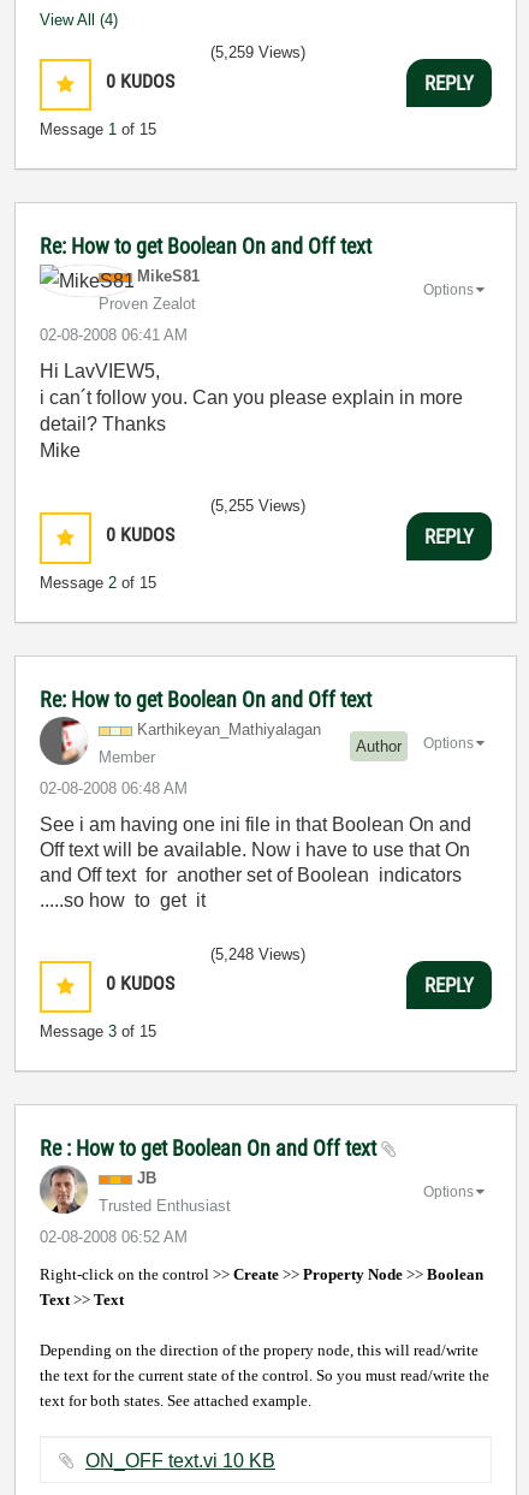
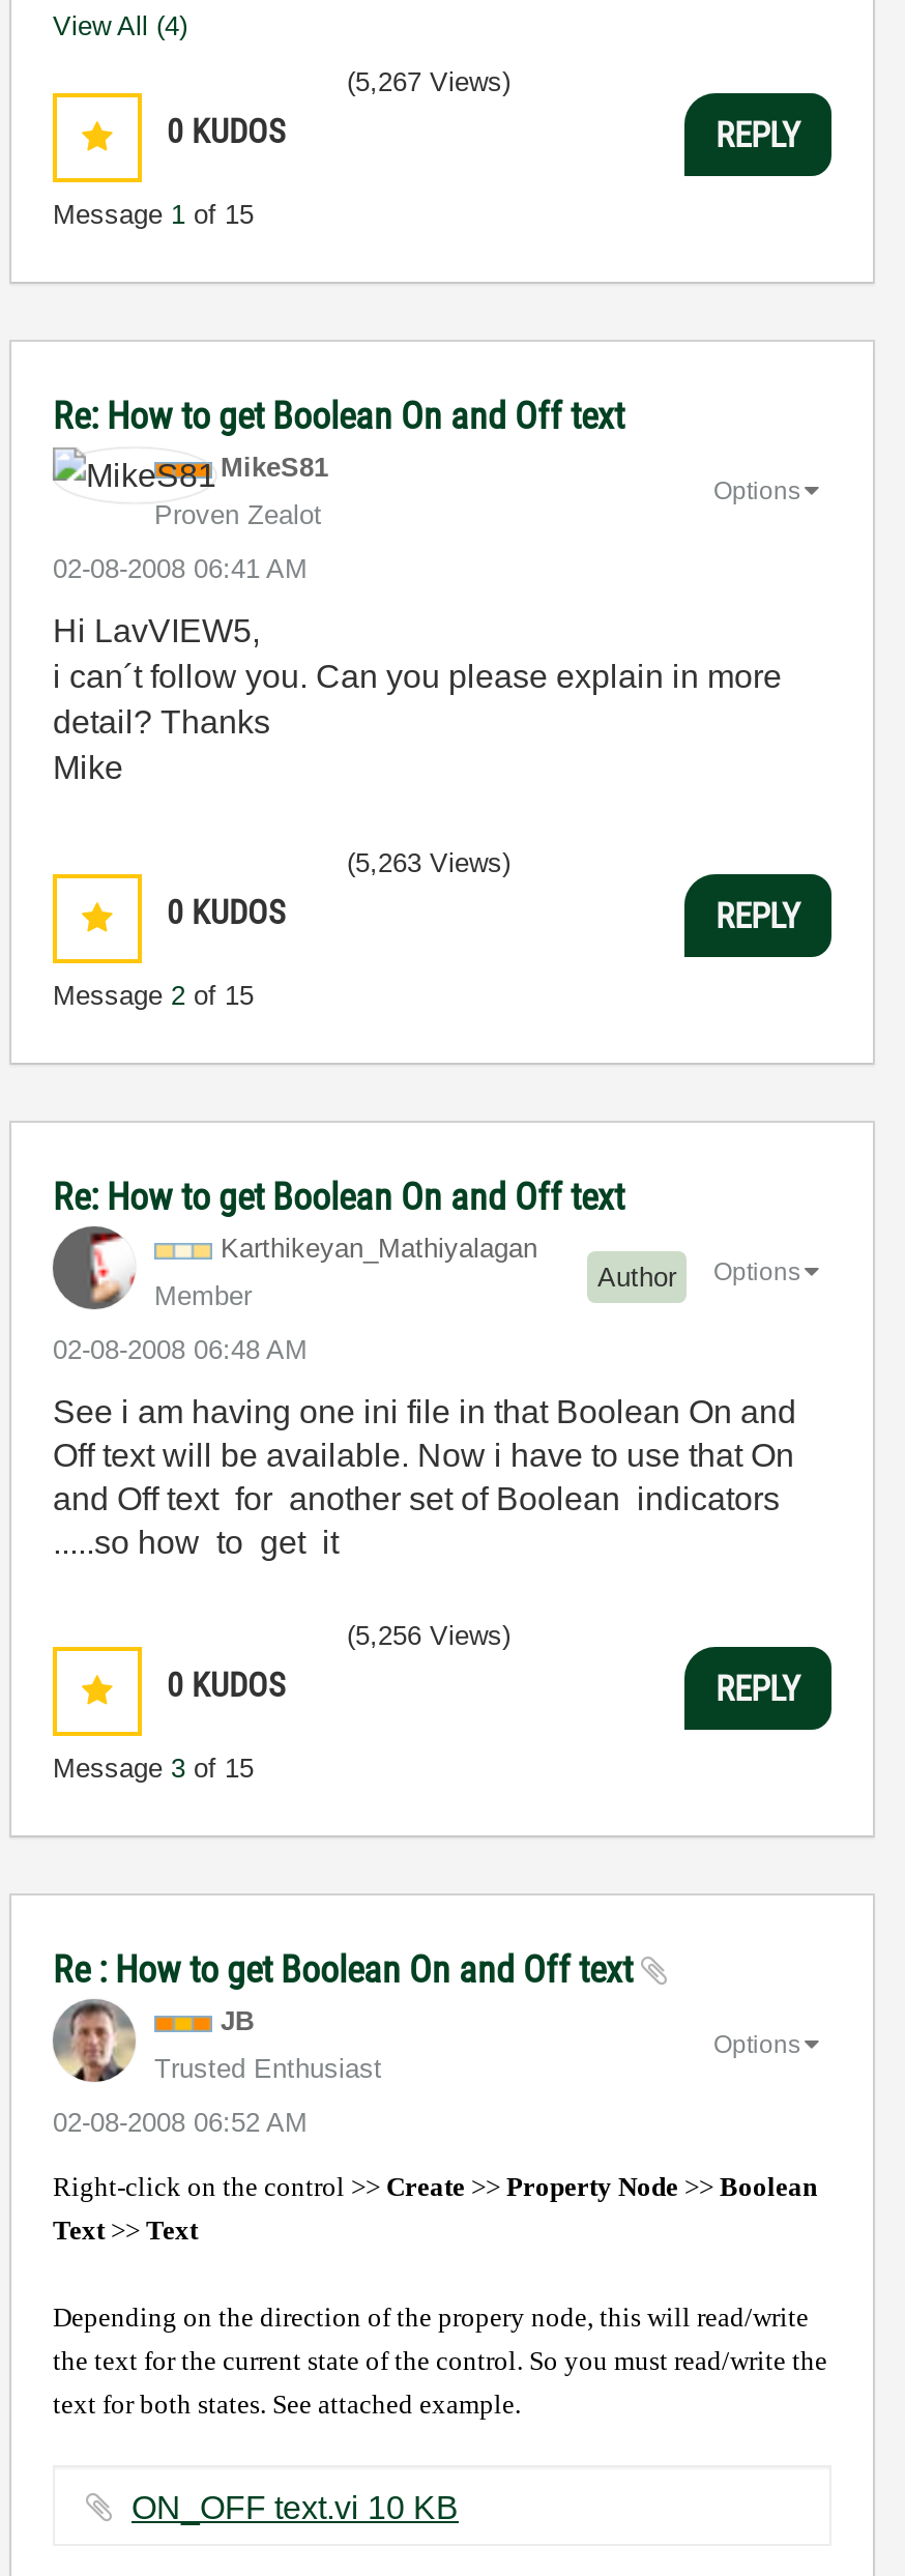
- (5,259 Views)
+ (5,267 Views)

- (5,255 Views)
+ (5,263 Views)

- (5,248 Views)
+ (5,256 Views)
